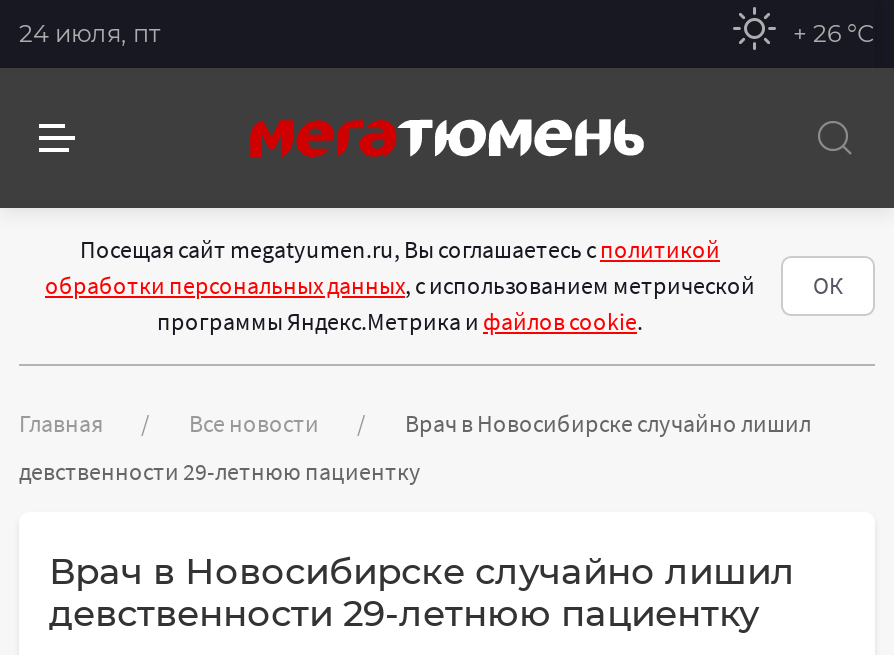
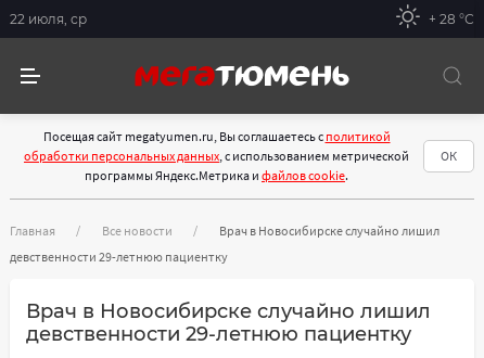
- 24 июля, пт
+ 22 июля, ср

- + 26 °С
+ + 28 °С
